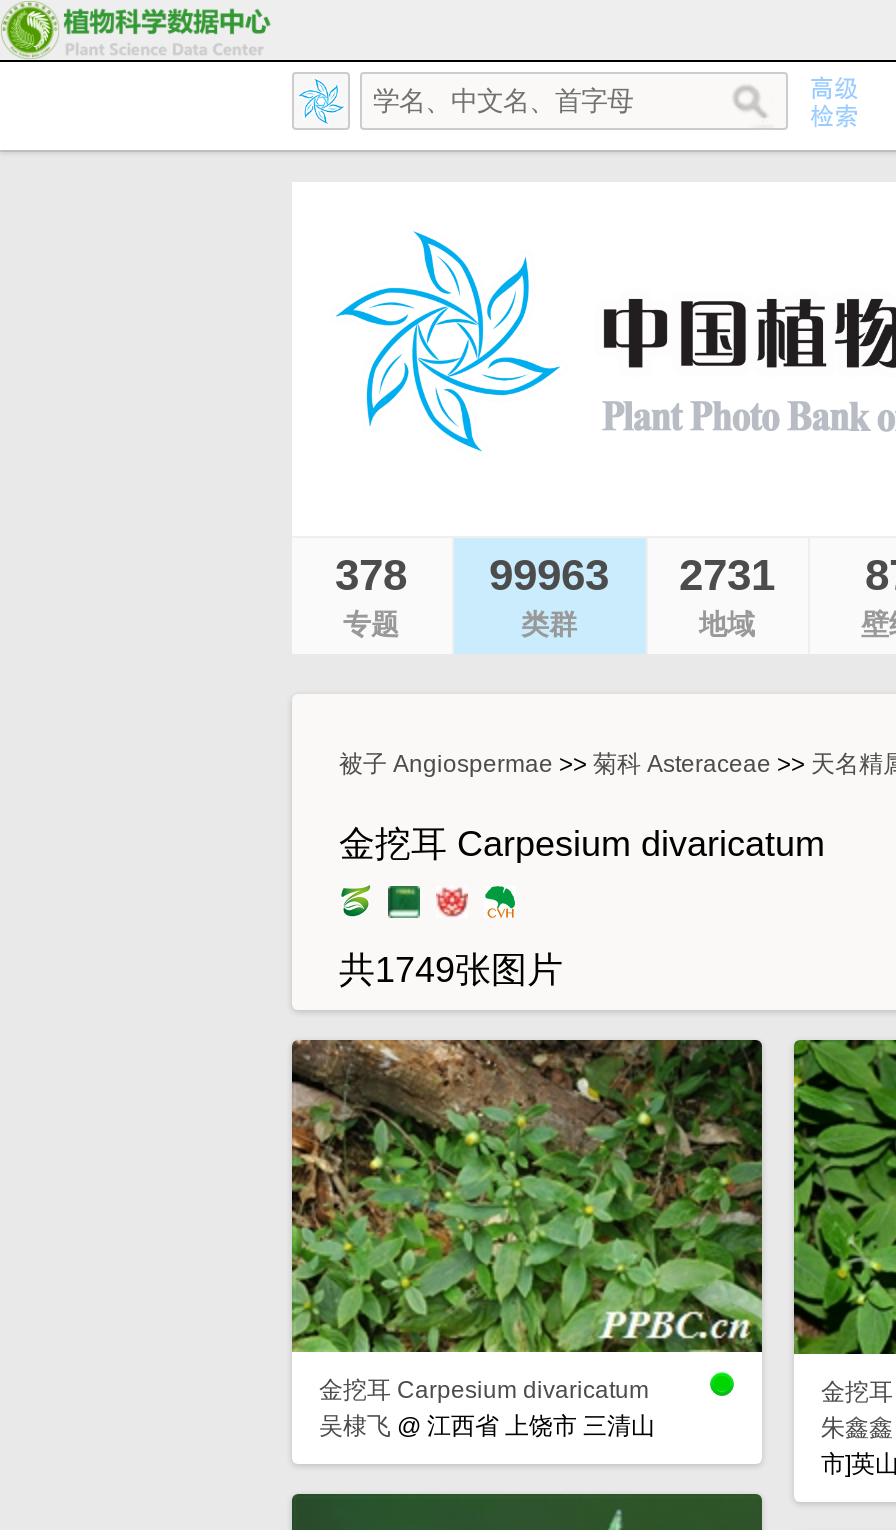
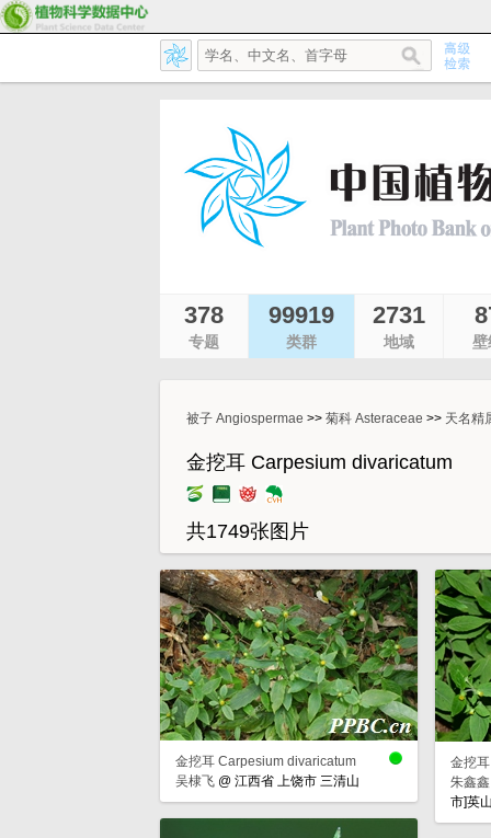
- 99963
+ 99919
